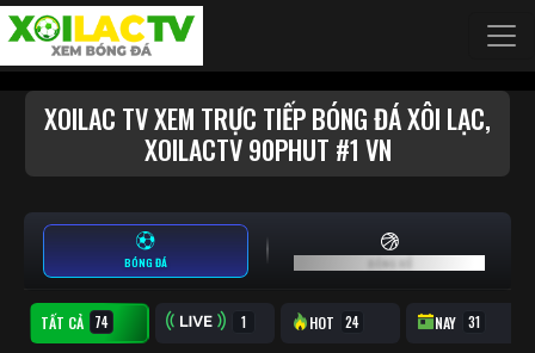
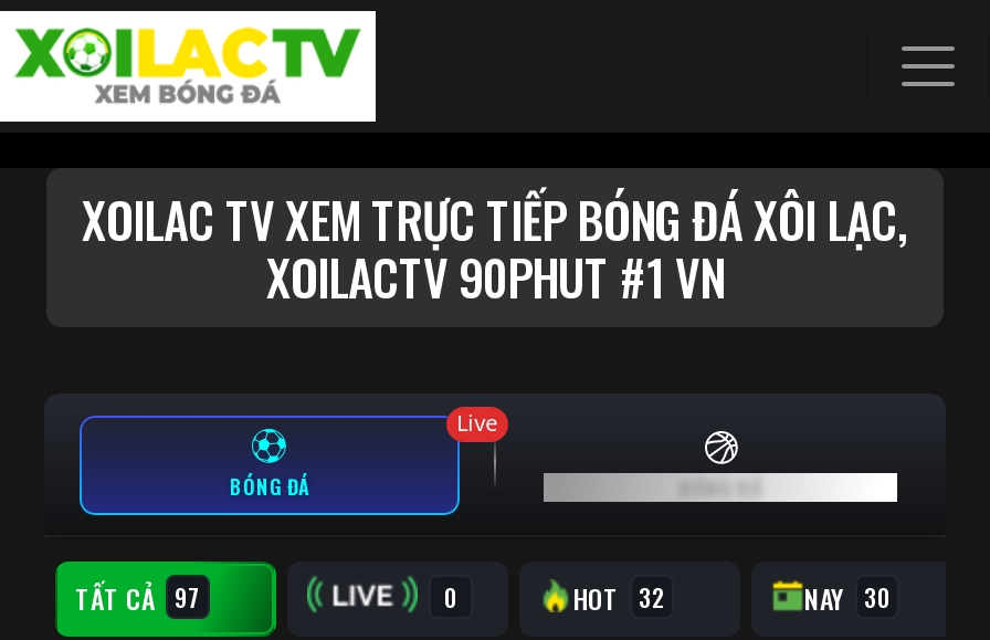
+ Live
